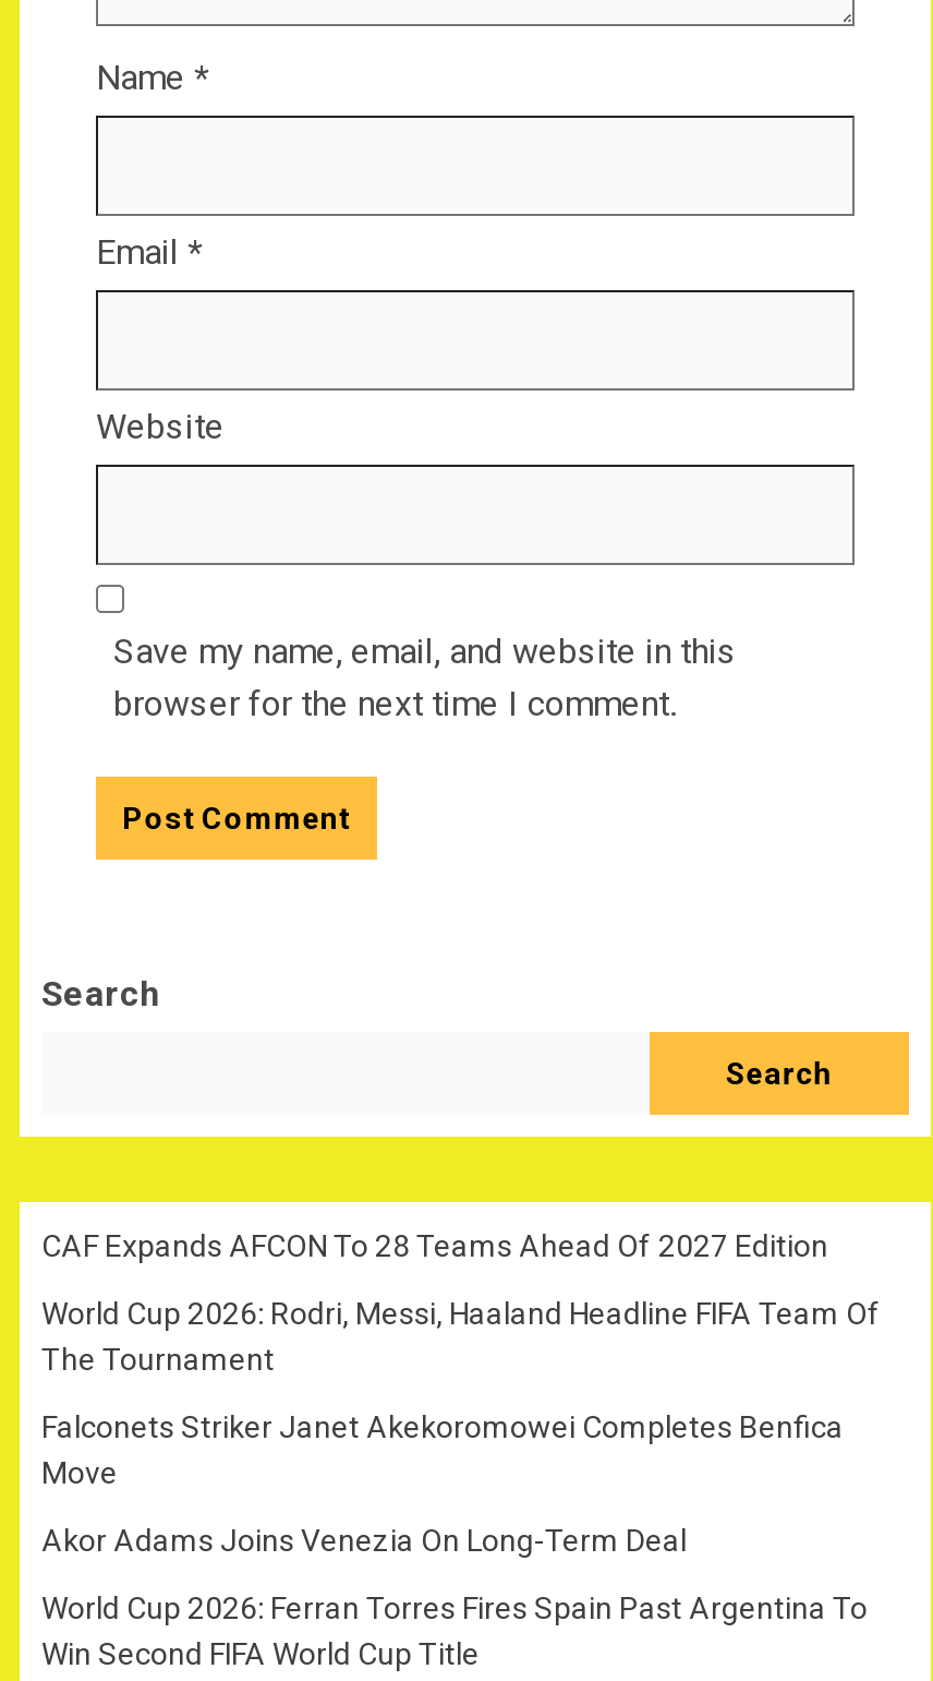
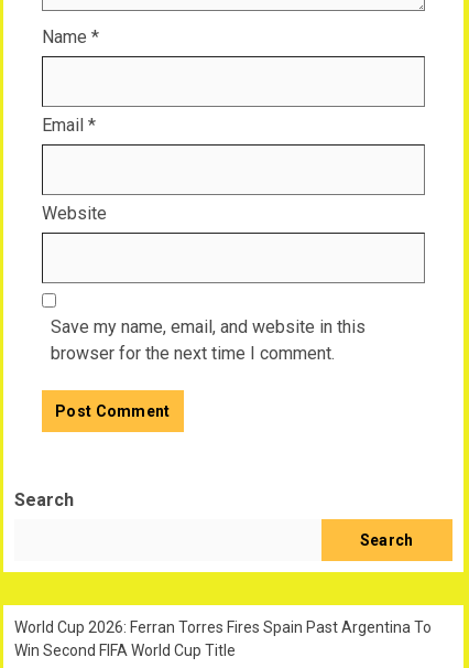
- CAF Expands AFCON To 28 Teams Ahead Of 2027 Edition
- World Cup 2026: Rodri, Messi, Haaland Headline FIFA Team Of
- The Tournament
- Falconets Striker Janet Akekoromowei Completes Benfica
- Move
- Akor Adams Joins Venezia On Long-Term Deal
